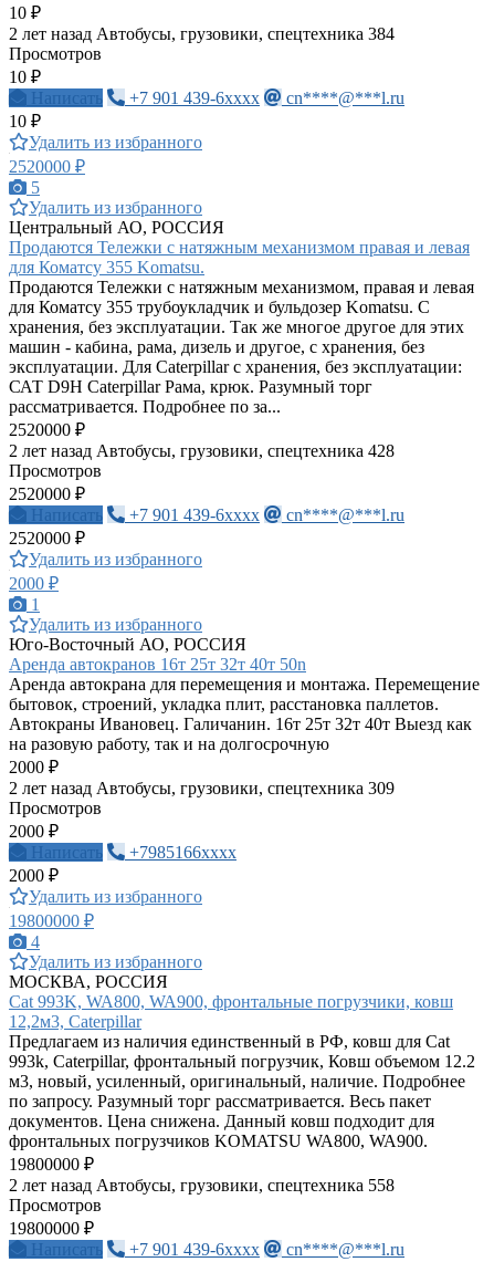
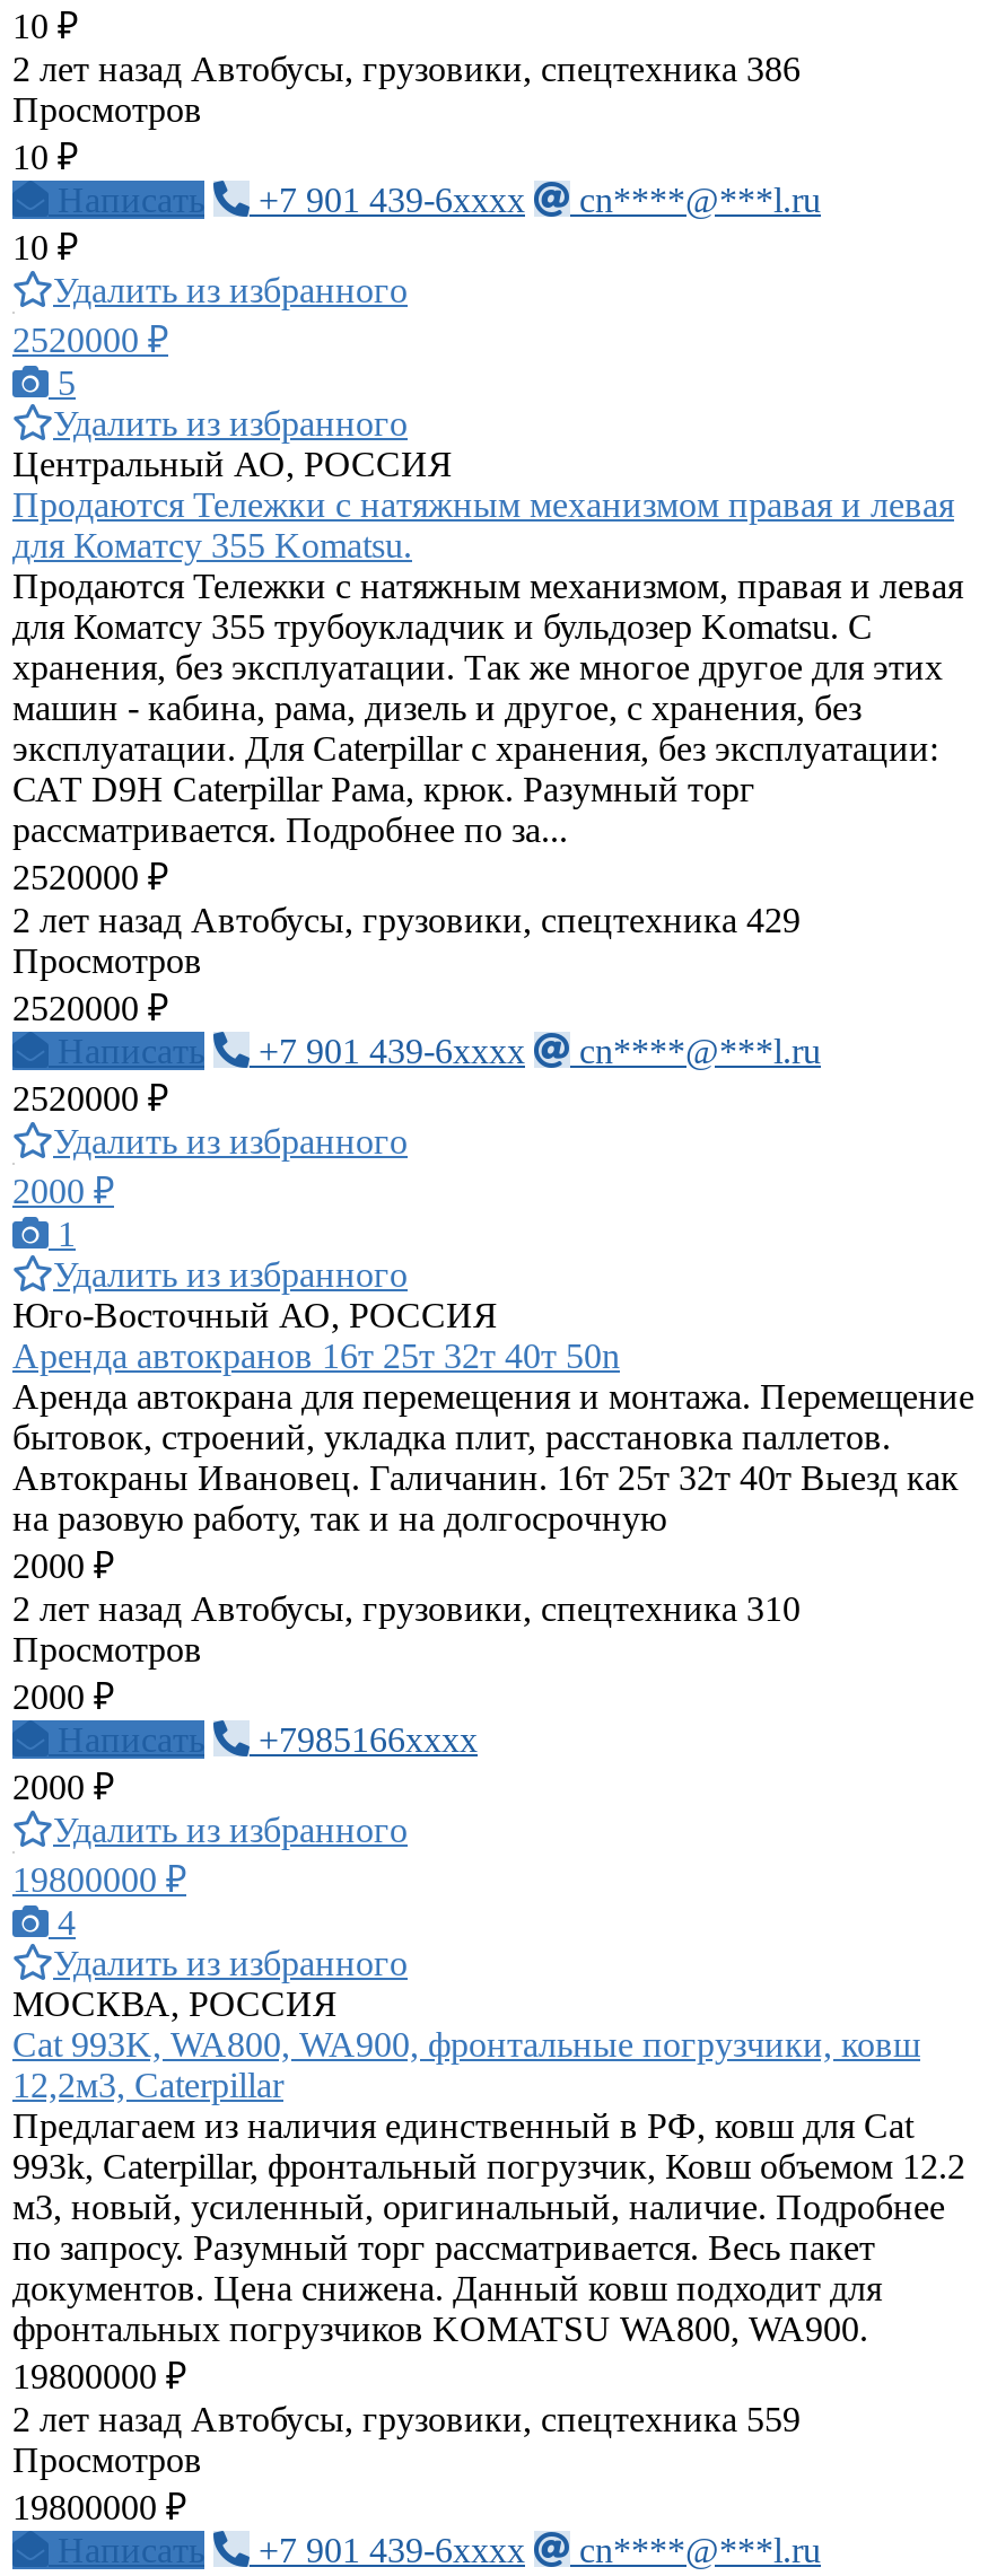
- 2 лет назад Автобусы, грузовики, спецтехника 384
+ 2 лет назад Автобусы, грузовики, спецтехника 386

- 2 лет назад Автобусы, грузовики, спецтехника 428
+ 2 лет назад Автобусы, грузовики, спецтехника 429

- 2 лет назад Автобусы, грузовики, спецтехника 309
+ 2 лет назад Автобусы, грузовики, спецтехника 310

- 2 лет назад Автобусы, грузовики, спецтехника 558
+ 2 лет назад Автобусы, грузовики, спецтехника 559
